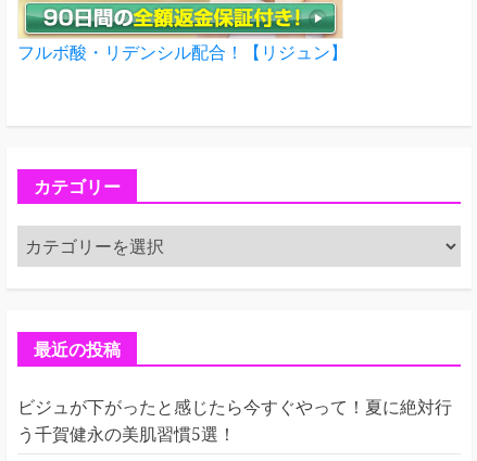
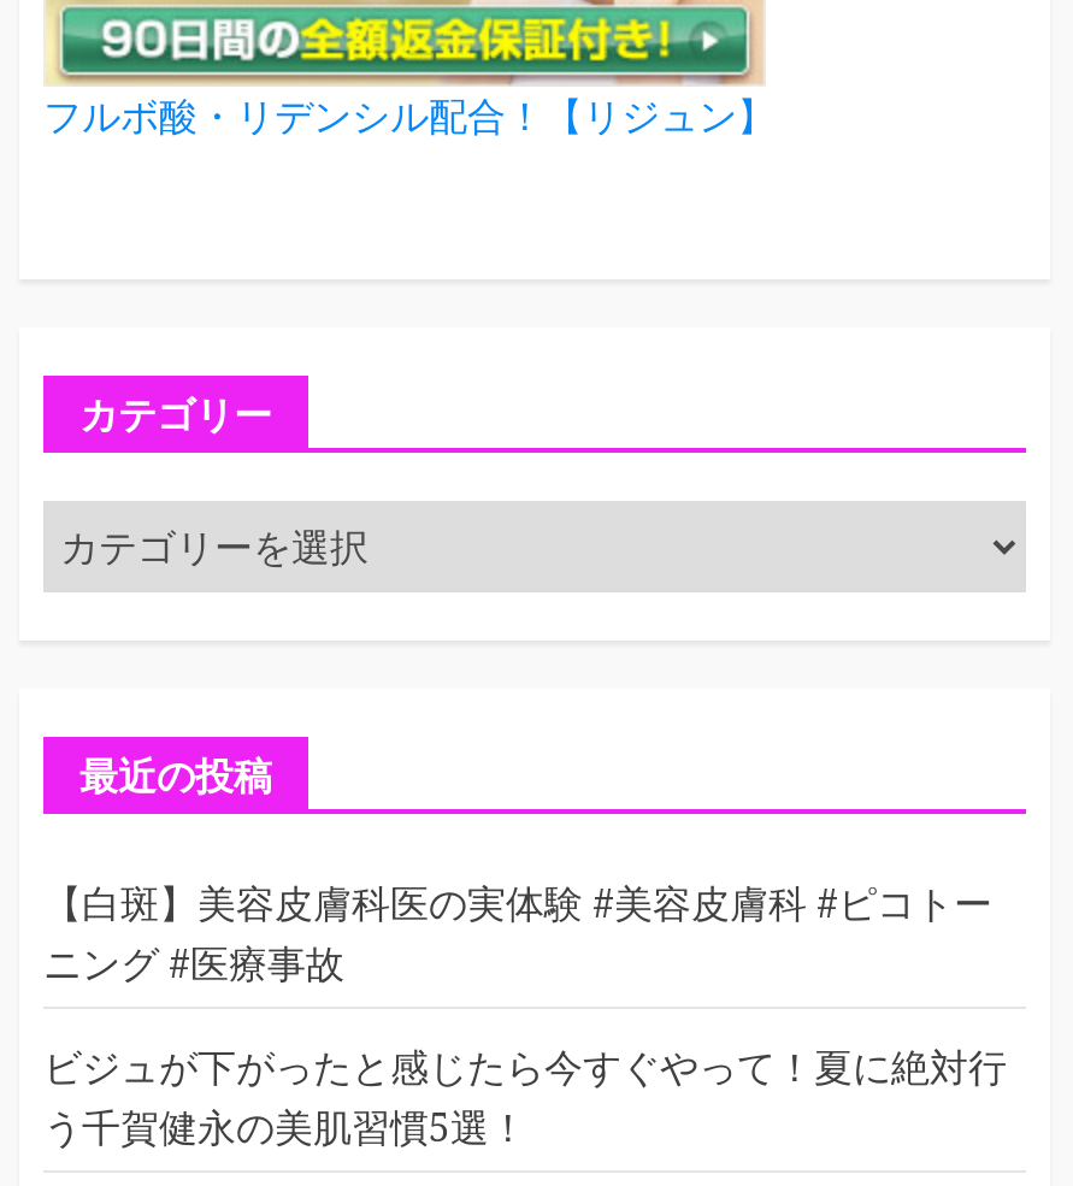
+ 【白斑】美容皮膚科医の実体験 #美容皮膚科 #ピコトー
+ ニング #医療事故
